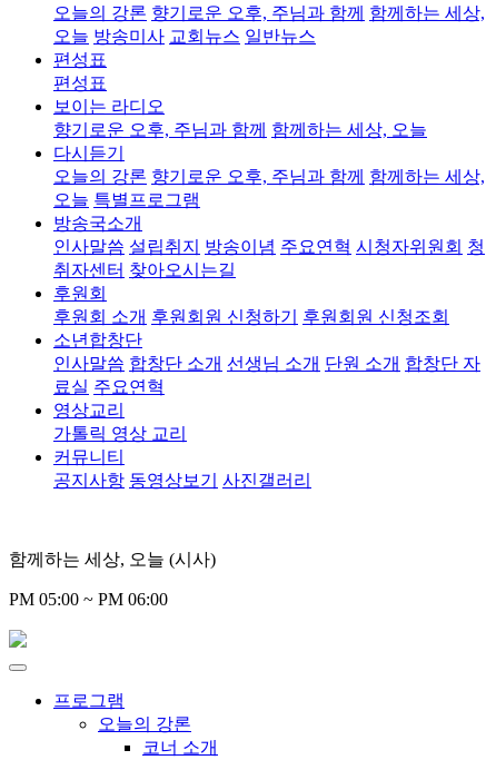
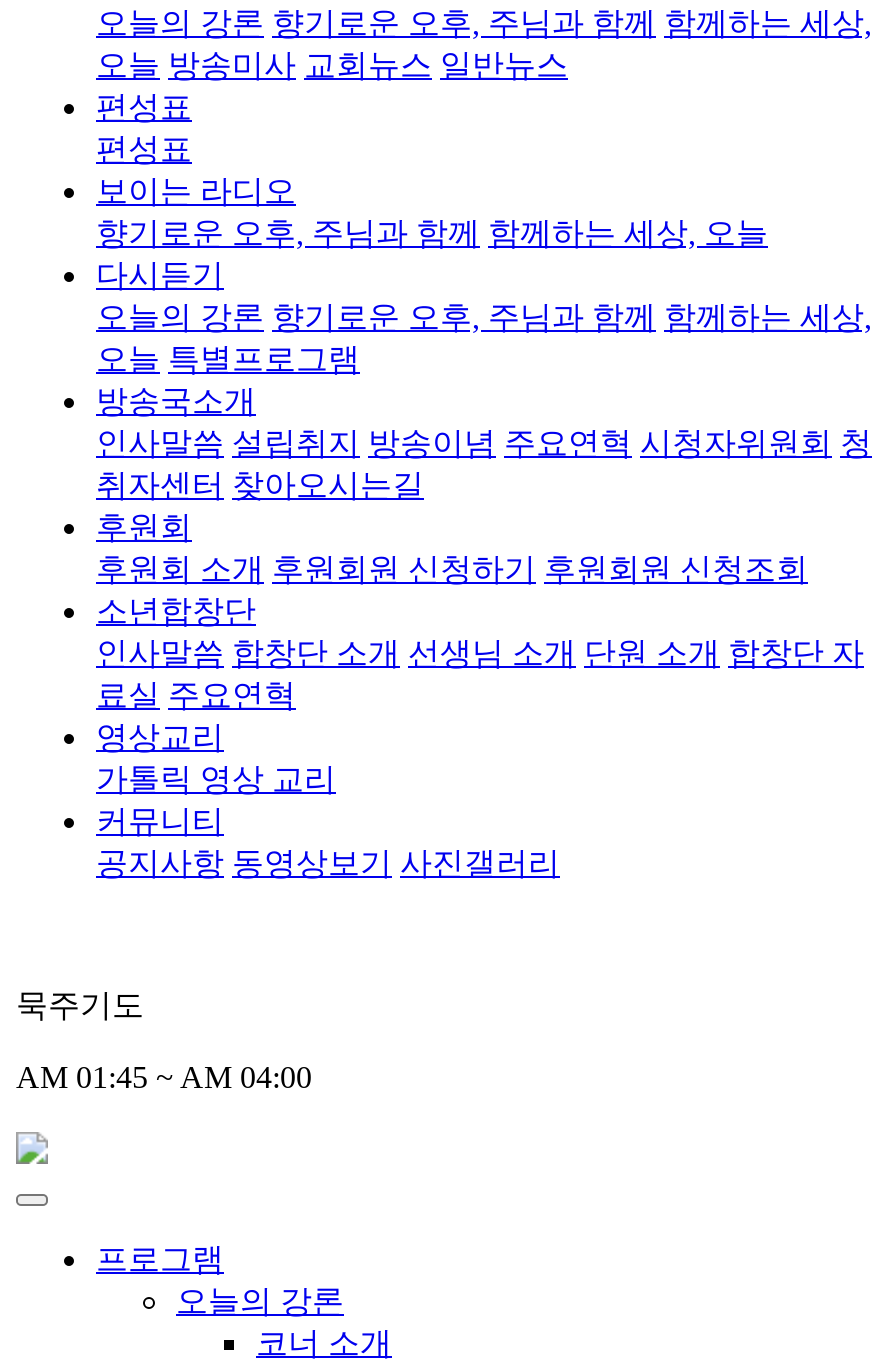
- 함께하는 세상, 오늘 (시사)
+ 묵주기도

- PM 05:00 ~ PM 06:00
+ AM 01:45 ~ AM 04:00
